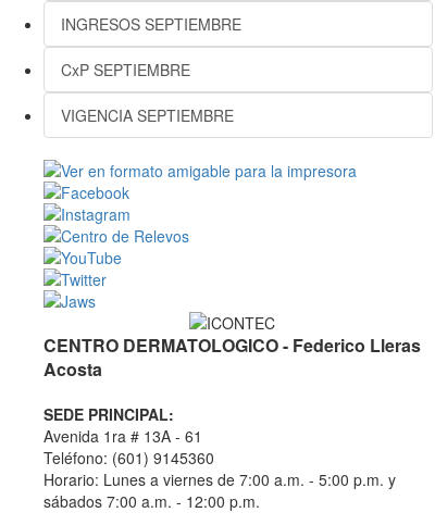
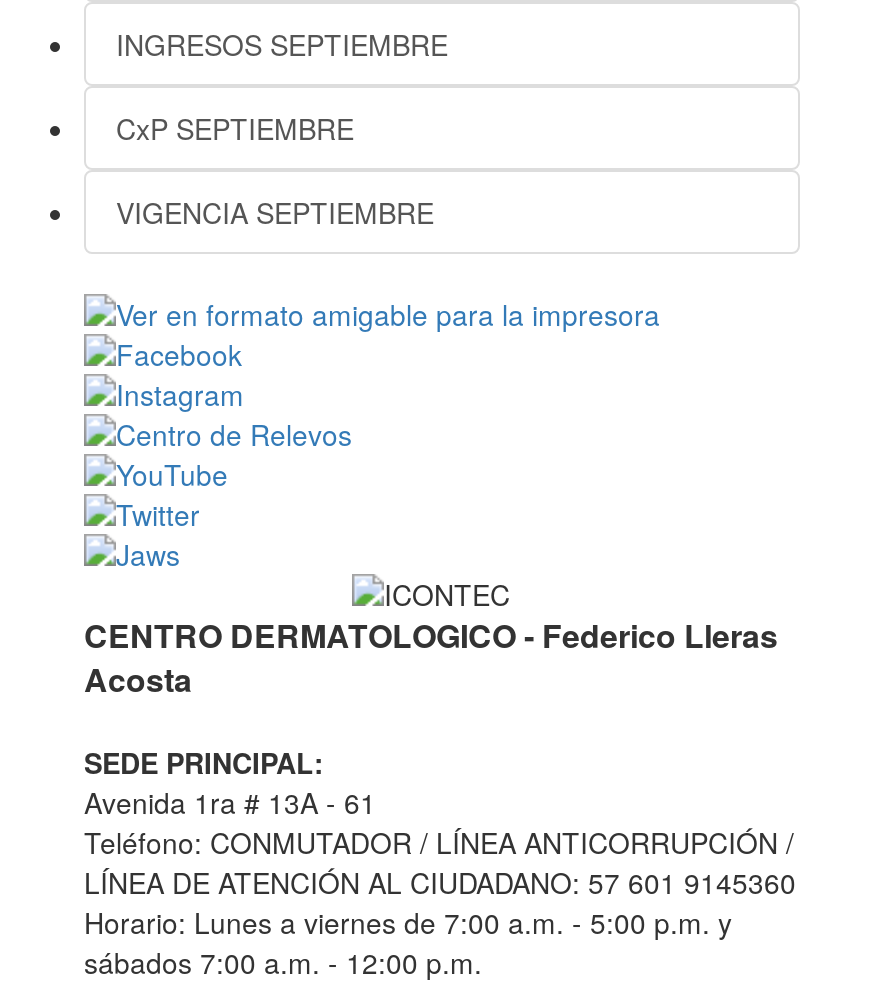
- Teléfono: (601) 9145360
+ Teléfono: CONMUTADOR / LÍNEA ANTICORRUPCIÓN /
+ LÍNEA DE ATENCIÓN AL CIUDADANO: 57 601 9145360
